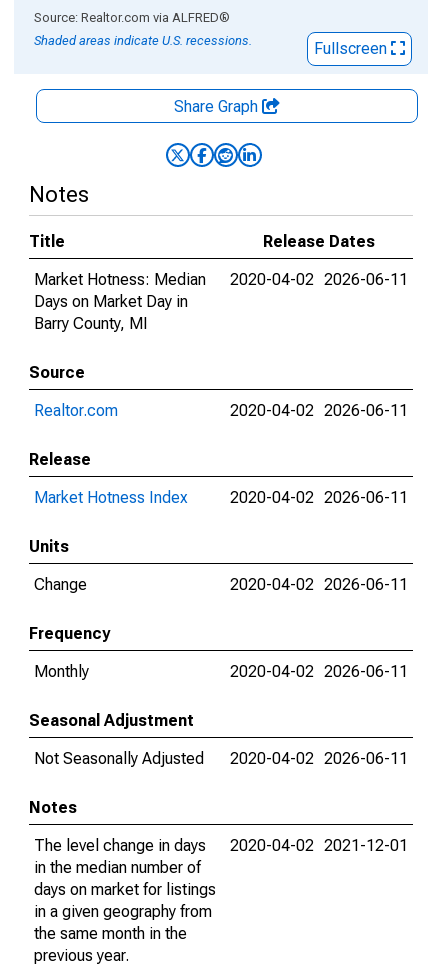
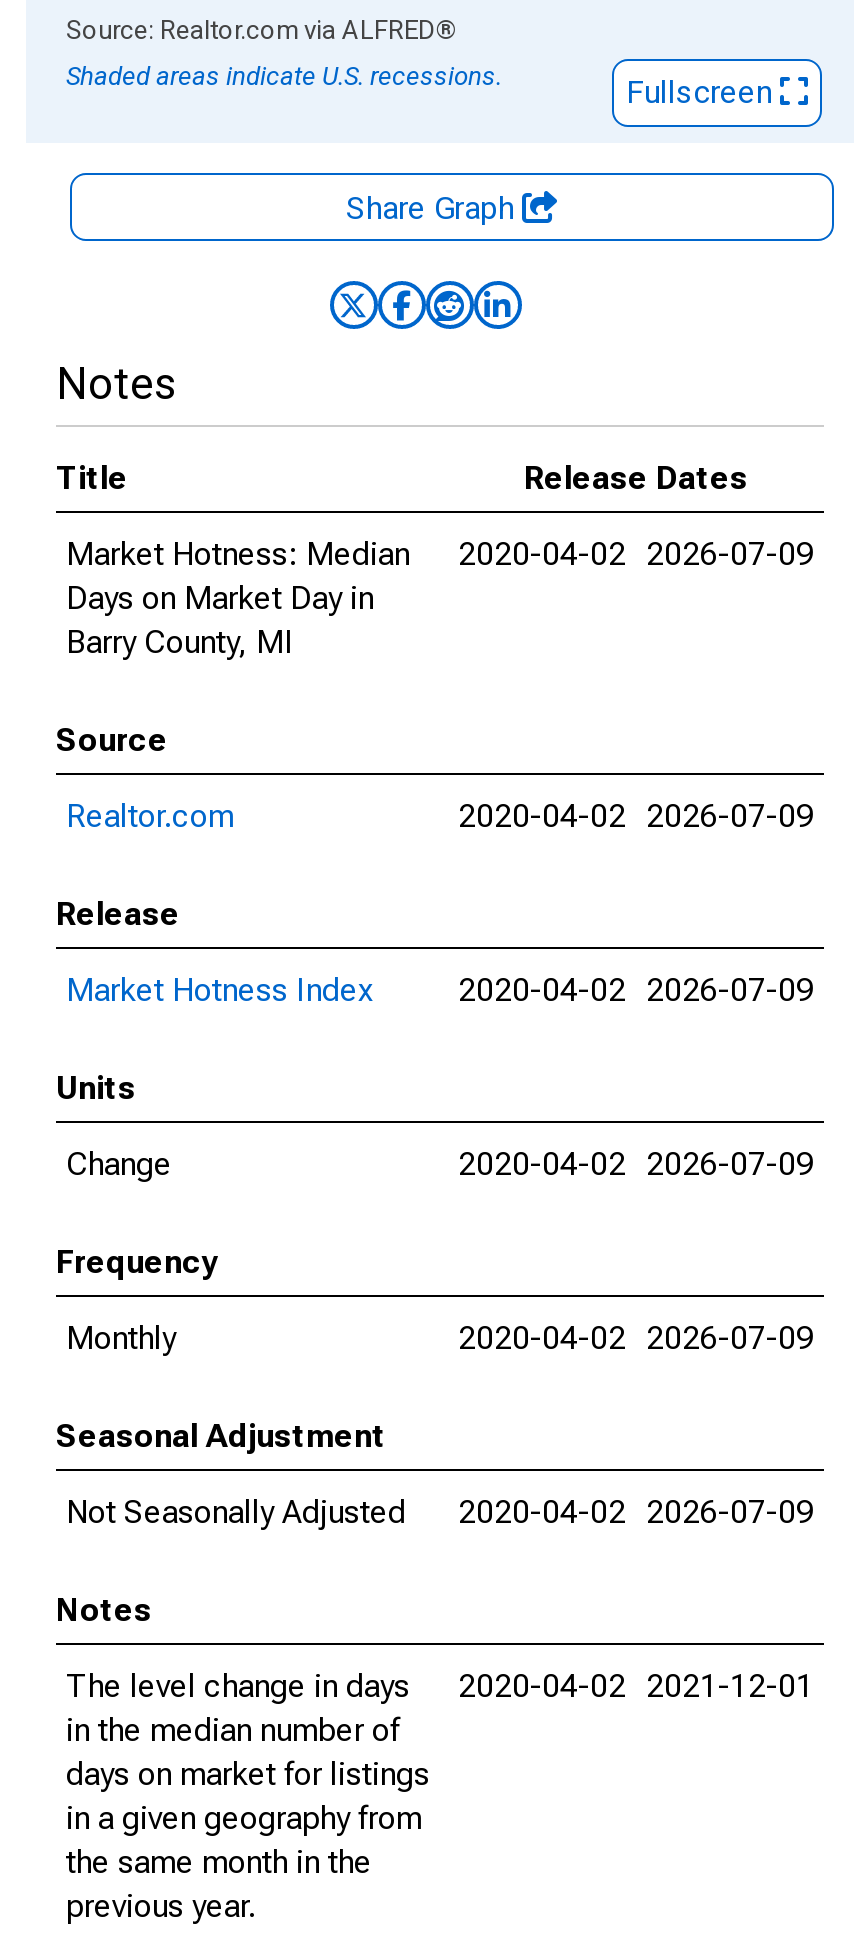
- Market Hotness: Median 2020-04-02 2026-06-11
+ Market Hotness: Median 2020-04-02 2026-07-09

- 2020-04-02 2026-06-11
+ 2020-04-02 2026-07-09

- 2020-04-02 2026-06-11
+ 2020-04-02 2026-07-09

- 2020-04-02 2026-06-11
+ 2020-04-02 2026-07-09

- 2020-04-02 2026-06-11
+ 2020-04-02 2026-07-09

- Not Seasonally Adjusted 2020-04-02 2026-06-11
+ Not Seasonally Adjusted 2020-04-02 2026-07-09
